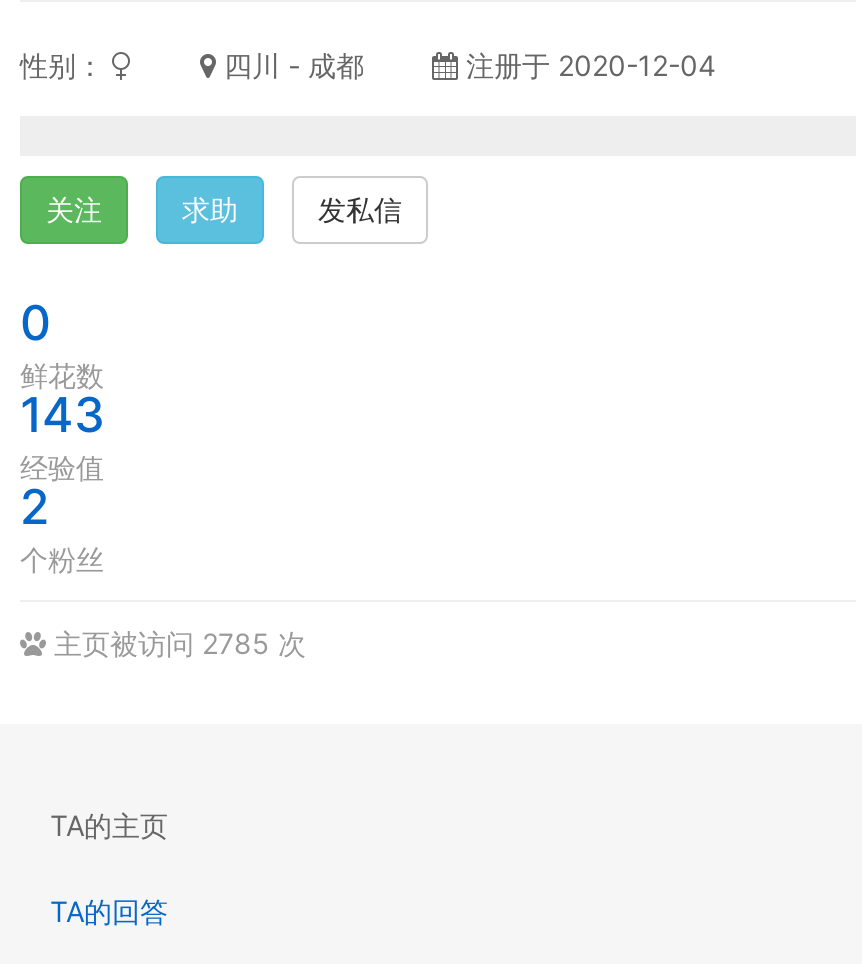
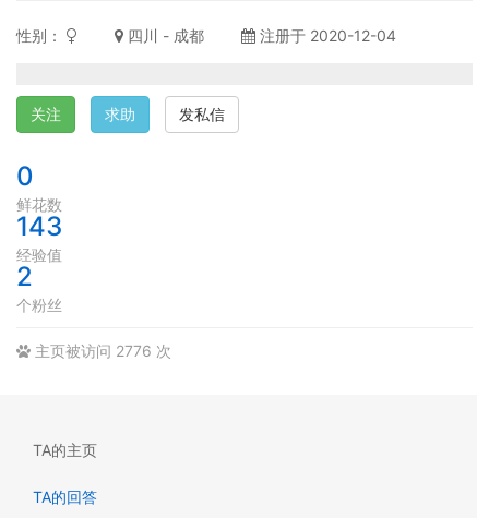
- 主页被访问 2785 次
+ 主页被访问 2776 次
